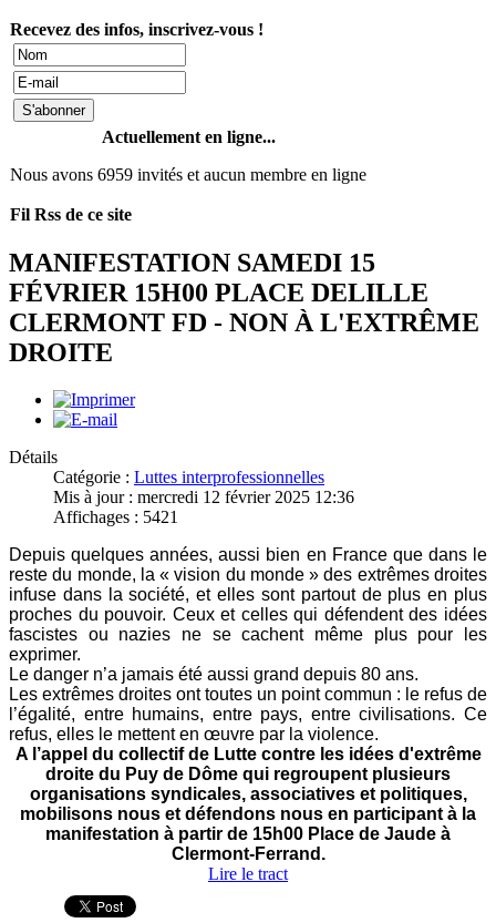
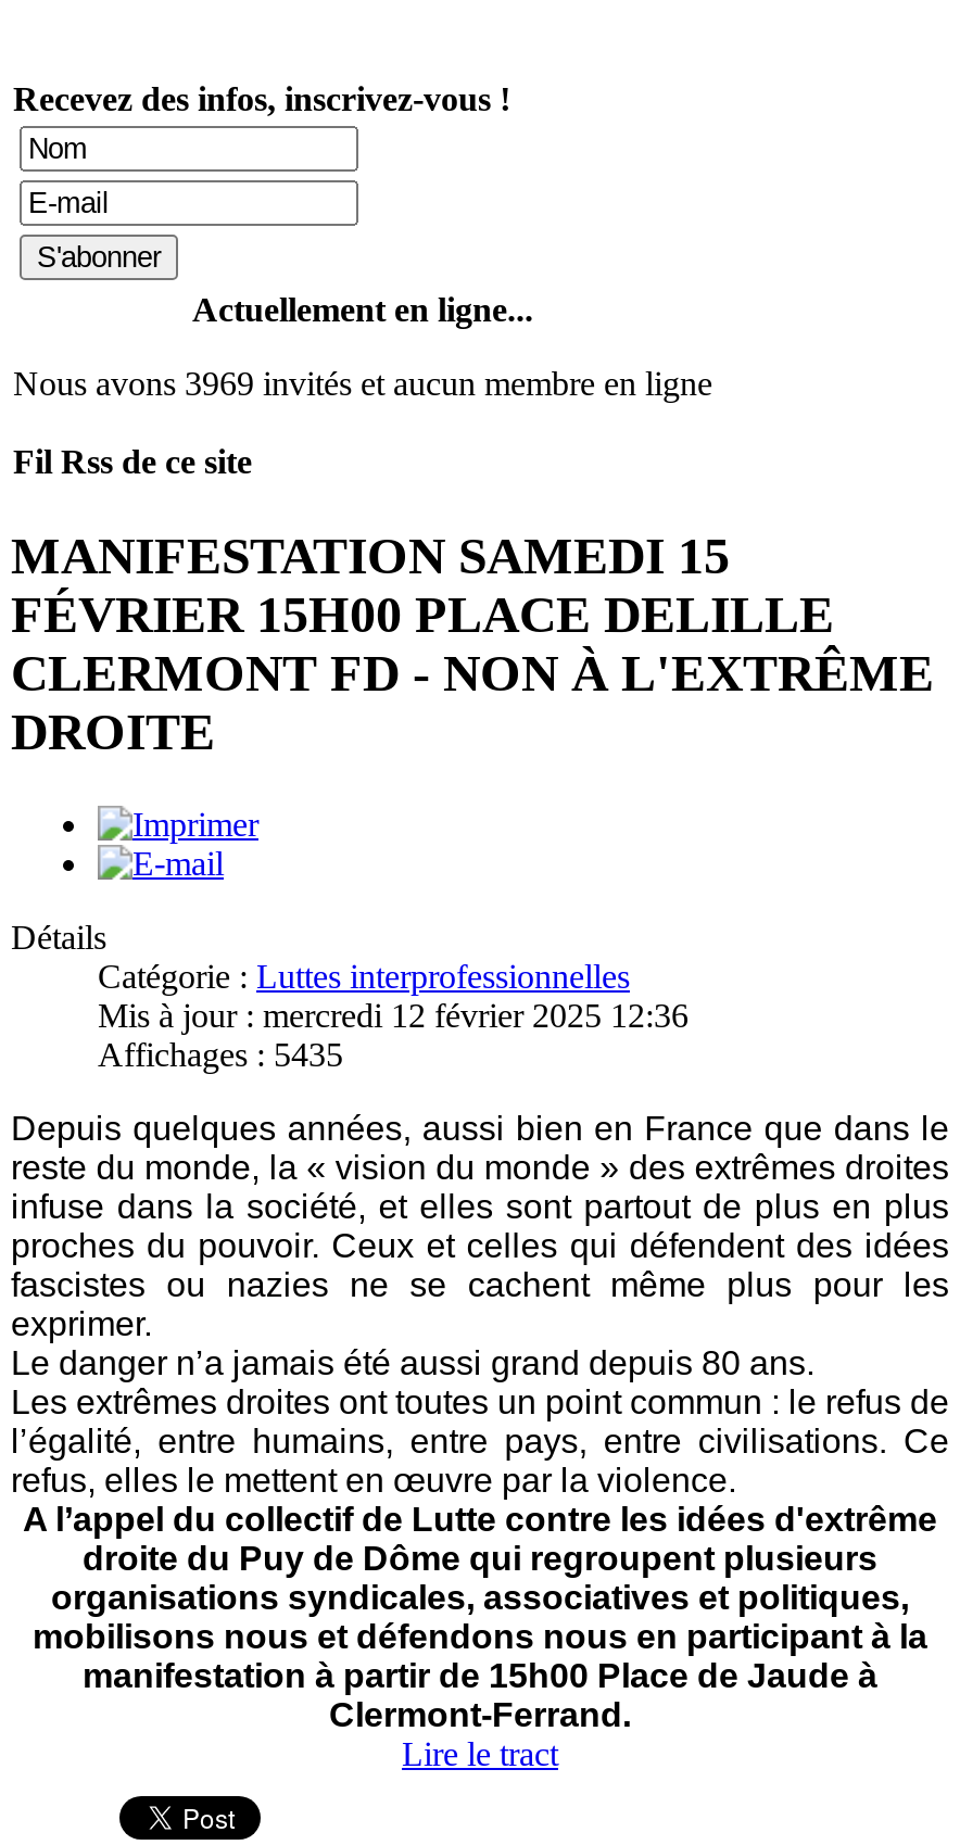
- Nous avons 6959 invités et aucun membre en ligne
+ Nous avons 3969 invités et aucun membre en ligne

- Affichages : 5421
+ Affichages : 5435
